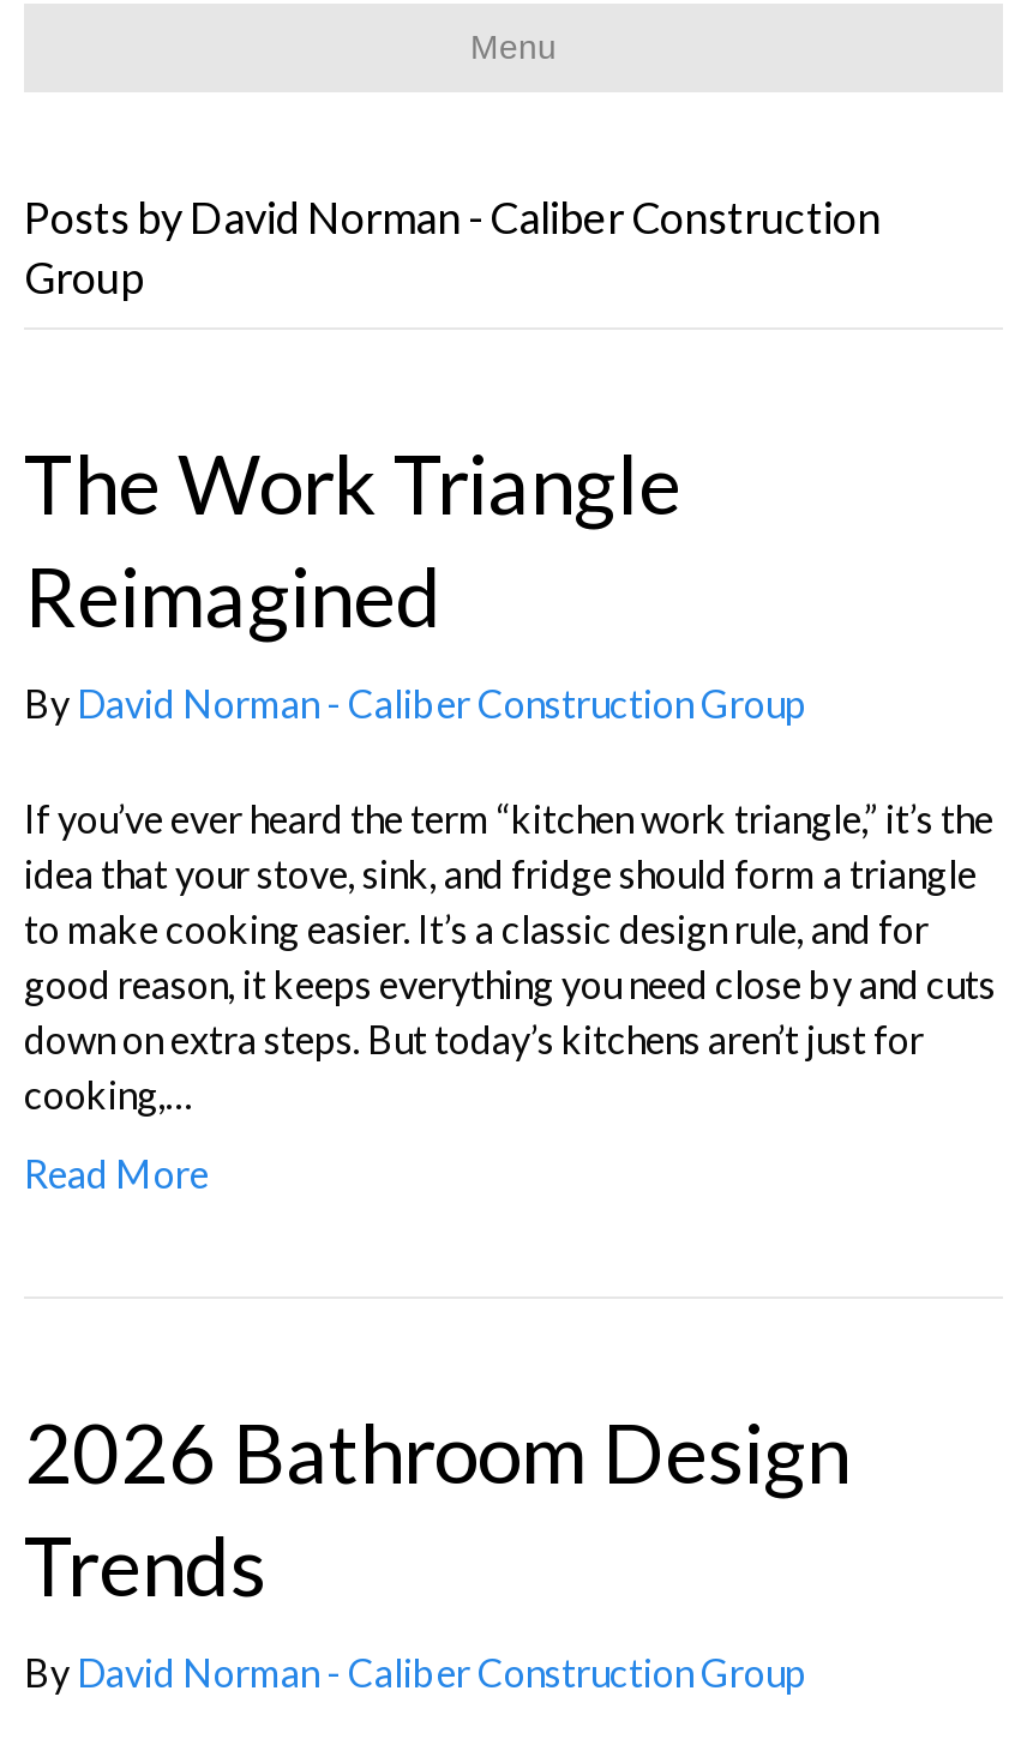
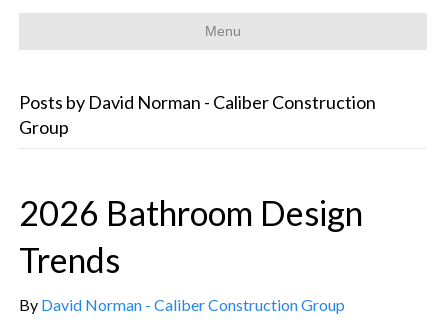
- The Work Triangle
- Reimagined
- By David Norman - Caliber Construction Group
- If you’ve ever heard the term “kitchen work triangle,” it’s the
- idea that your stove, sink, and fridge should form a triangle
- to make cooking easier. It’s a classic design rule, and for
- good reason, it keeps everything you need close by and cuts
- down on extra steps. But today’s kitchens aren’t just for
- cooking,…
- Read More
